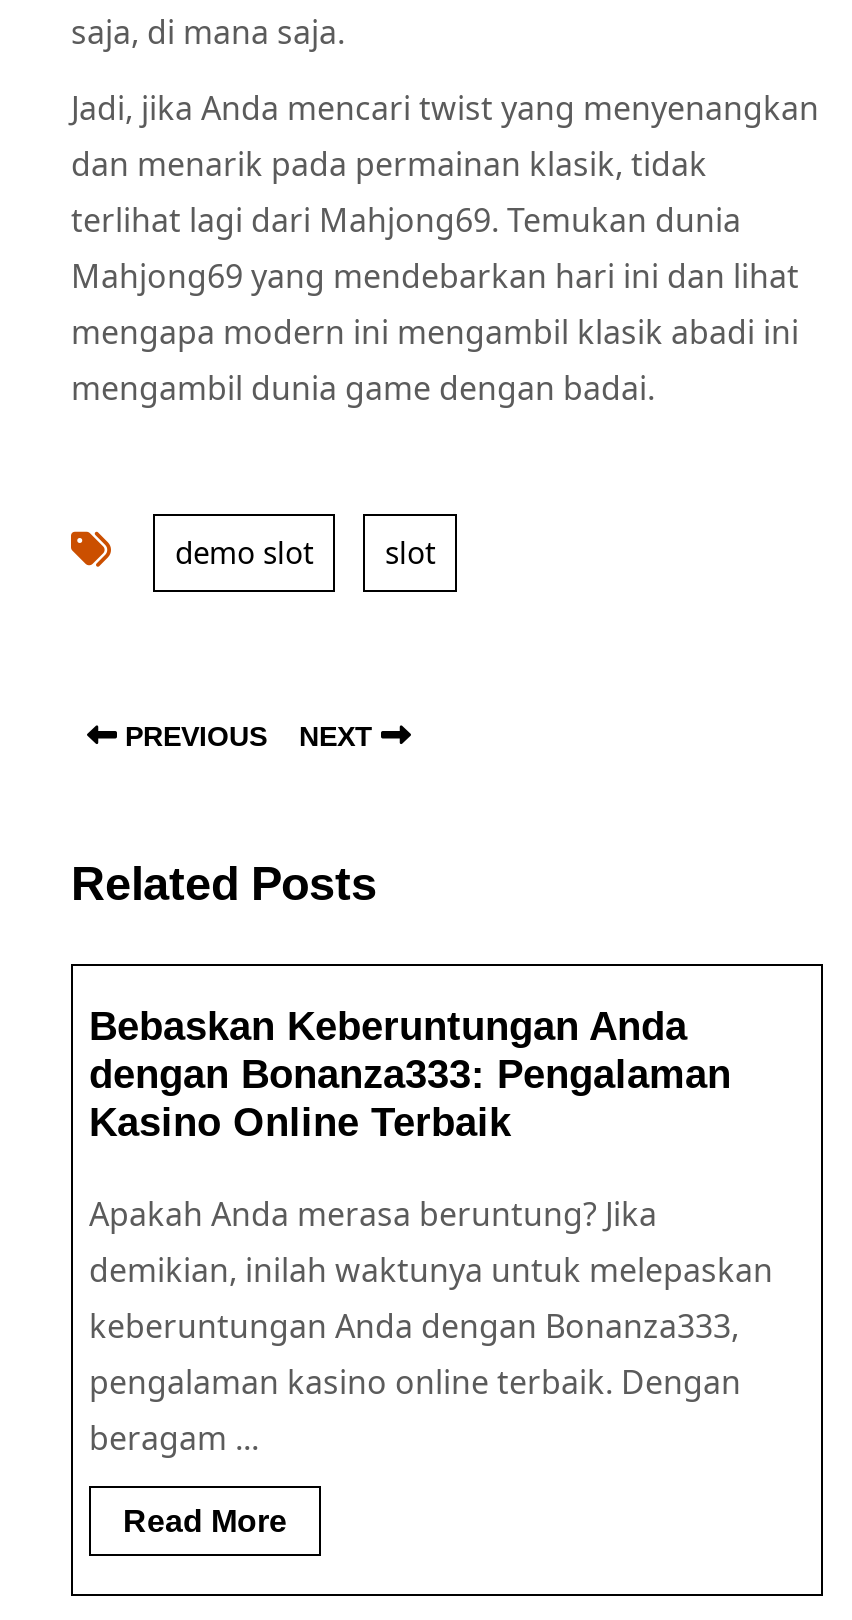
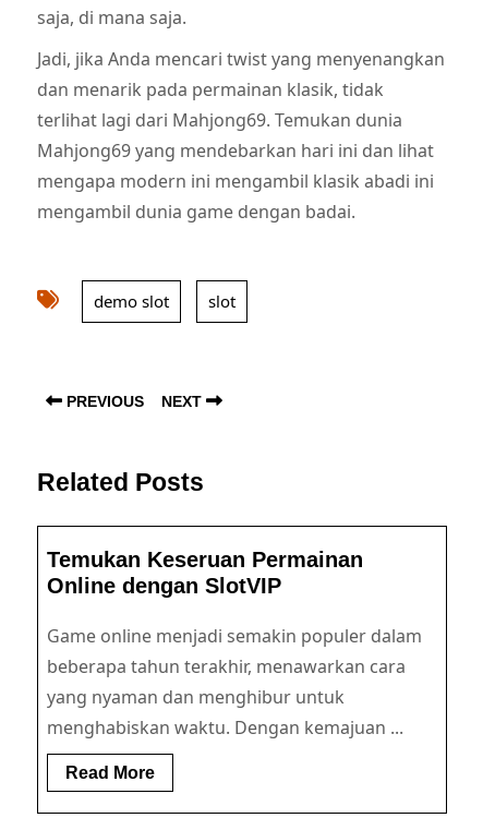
- Bebaskan Keberuntungan Anda
- dengan Bonanza333: Pengalaman
- Kasino Online Terbaik
+ Temukan Keseruan Permainan
+ Online dengan SlotVIP

- Apakah Anda merasa beruntung? Jika
- demikian, inilah waktunya untuk melepaskan
- keberuntungan Anda dengan Bonanza333,
- pengalaman kasino online terbaik. Dengan
- beragam ...
+ Game online menjadi semakin populer dalam
+ beberapa tahun terakhir, menawarkan cara
+ yang nyaman dan menghibur untuk
+ menghabiskan waktu. Dengan kemajuan ...
